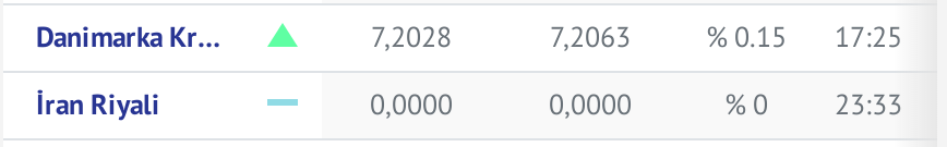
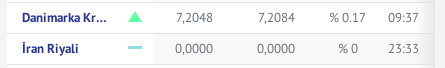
- 7,2028
+ 7,2048

- 7,2063
+ 7,2084

- % 0.15
+ % 0.17

- 17:25
+ 09:37
